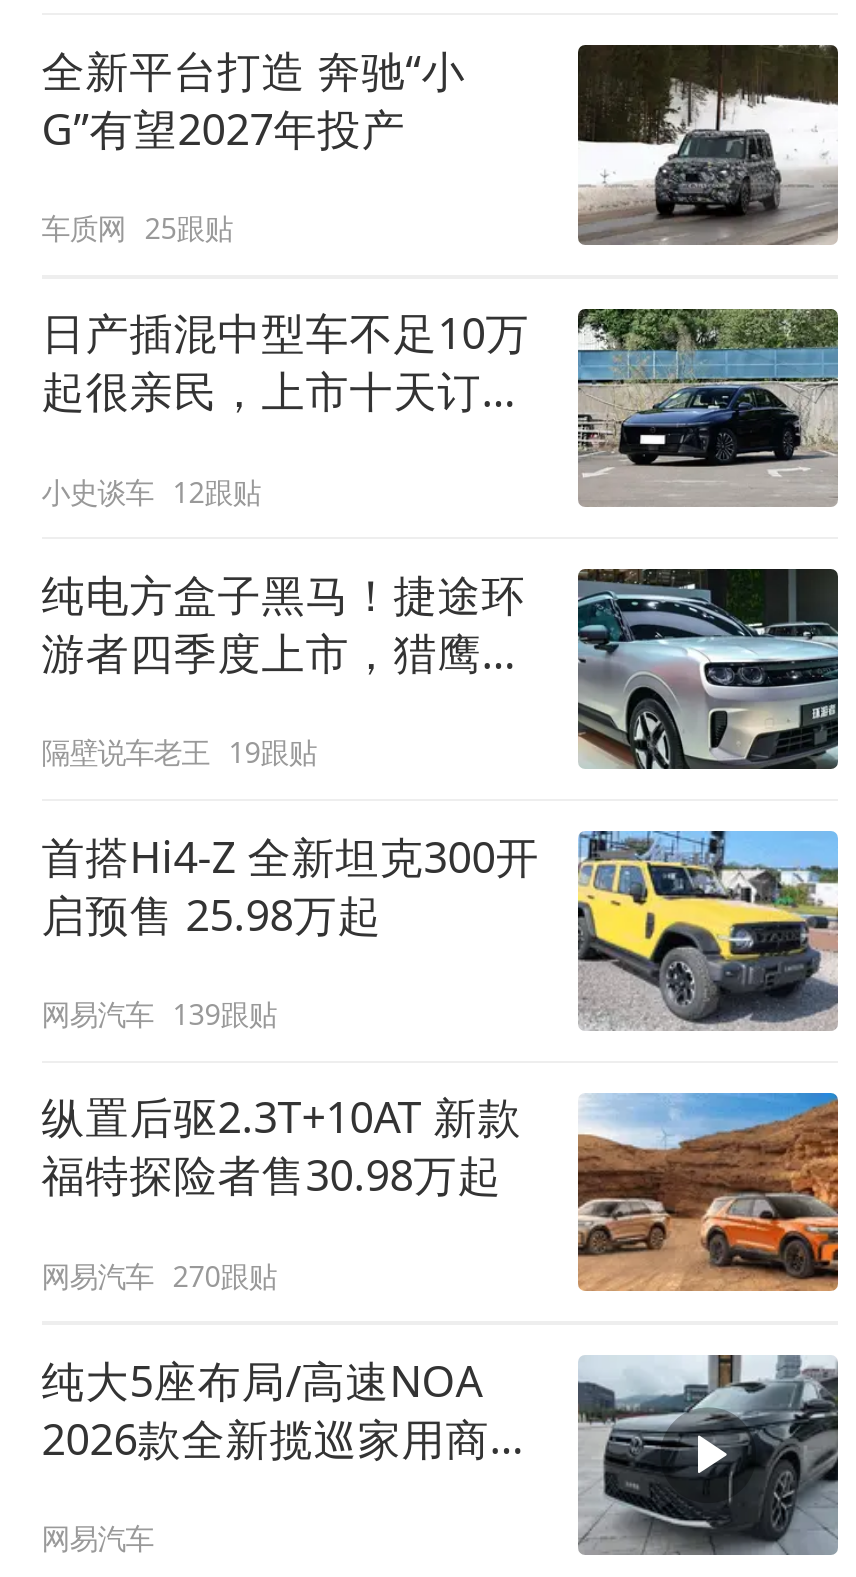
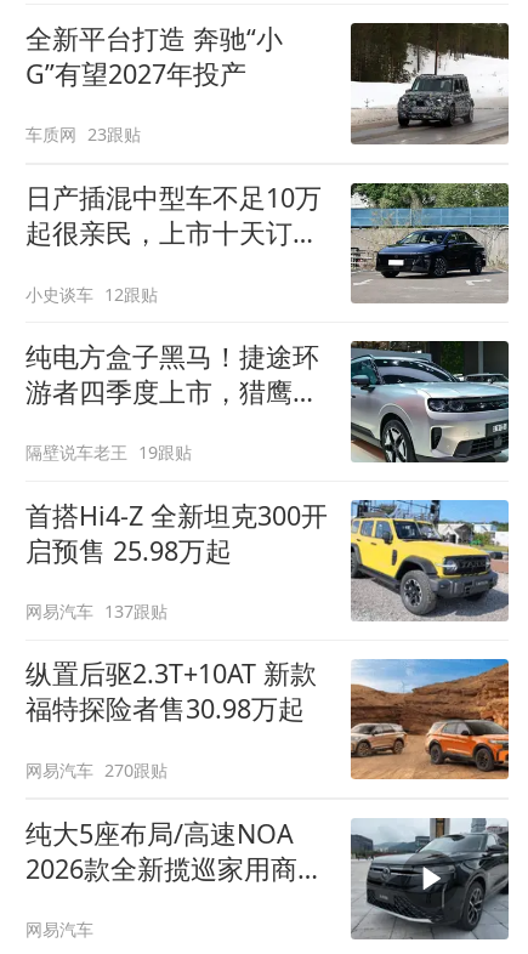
- 车质网 25跟贴
+ 车质网 23跟贴

- 网易汽车 139跟贴
+ 网易汽车 137跟贴
